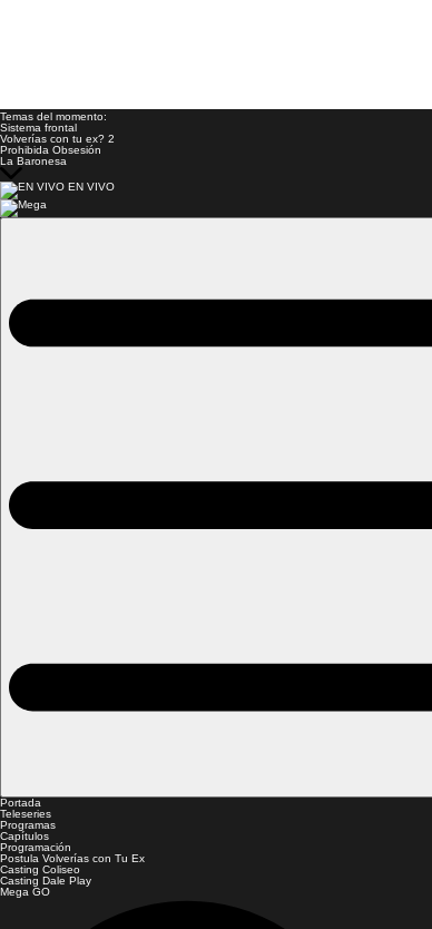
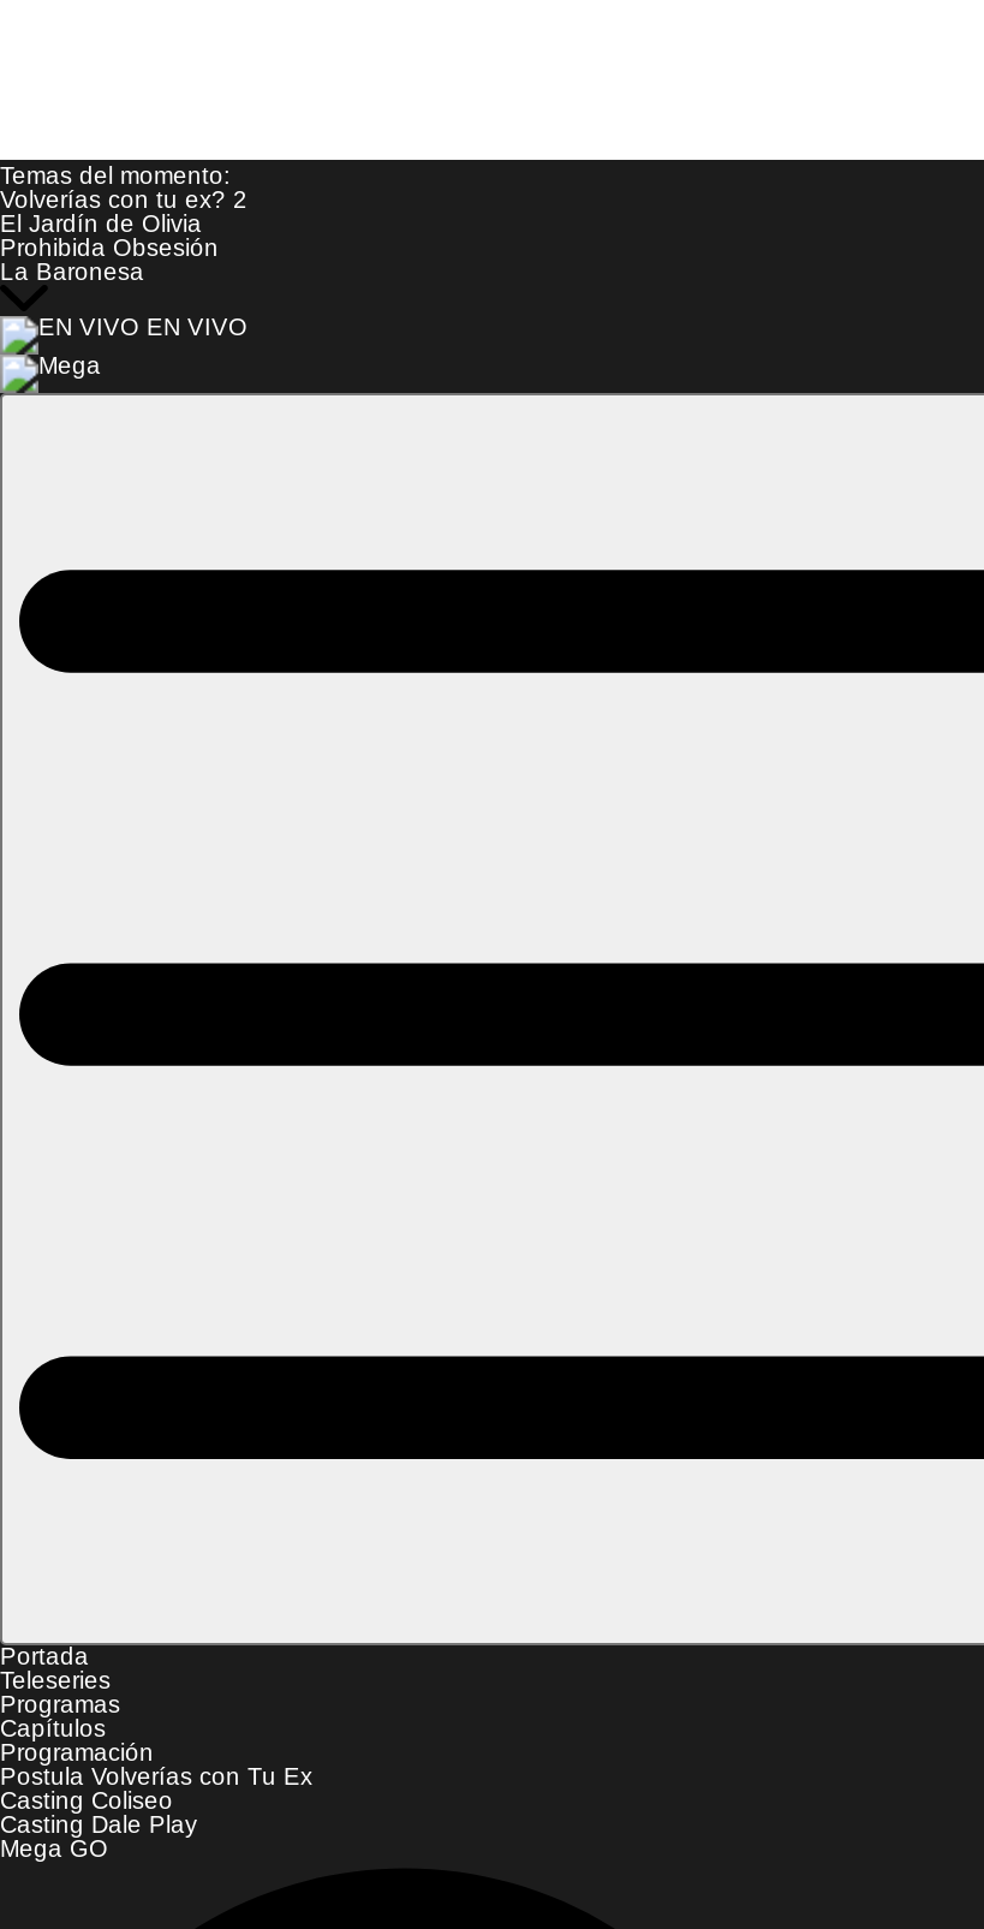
- Sistema frontal

+ El Jardín de Olivia
